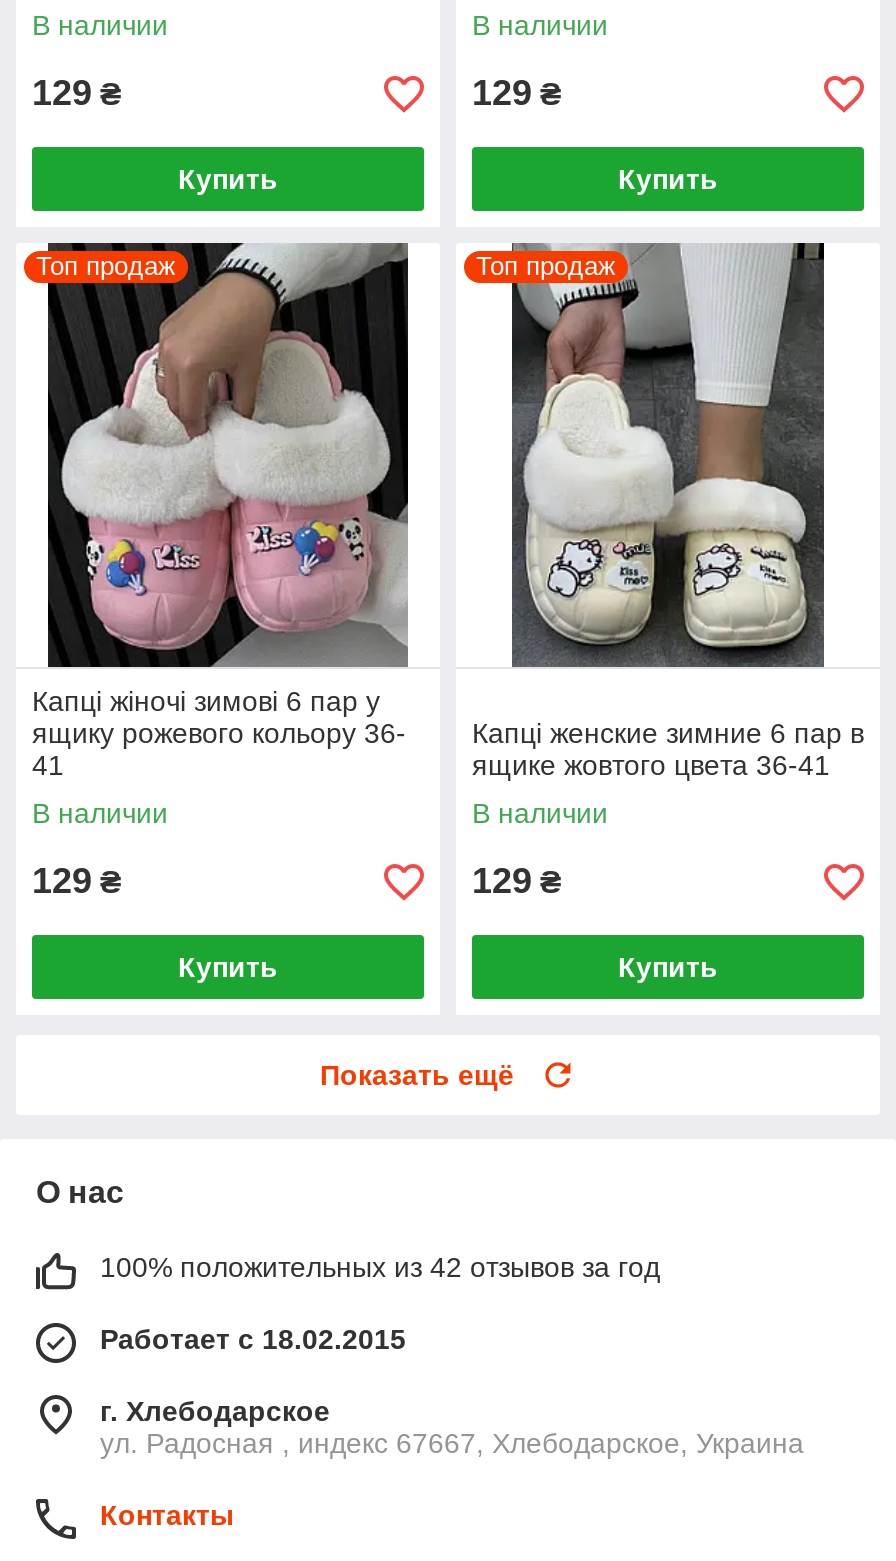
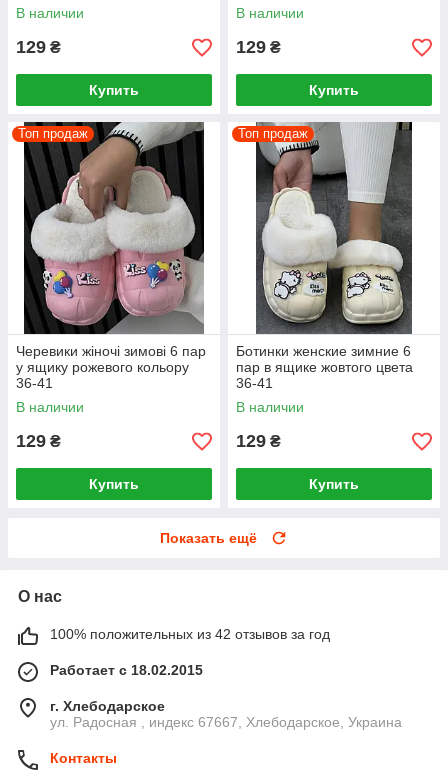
- Капці жіночі зимові 6 пар у
- ящику рожевого кольору 36-
- 41
+ Черевики жіночі зимові 6 пар
+ у ящику рожевого кольору
+ 36-41

- Капці женские зимние 6 пар в
- ящике жовтого цвета 36-41
+ Ботинки женские зимние 6
+ пар в ящике жовтого цвета
+ 36-41
